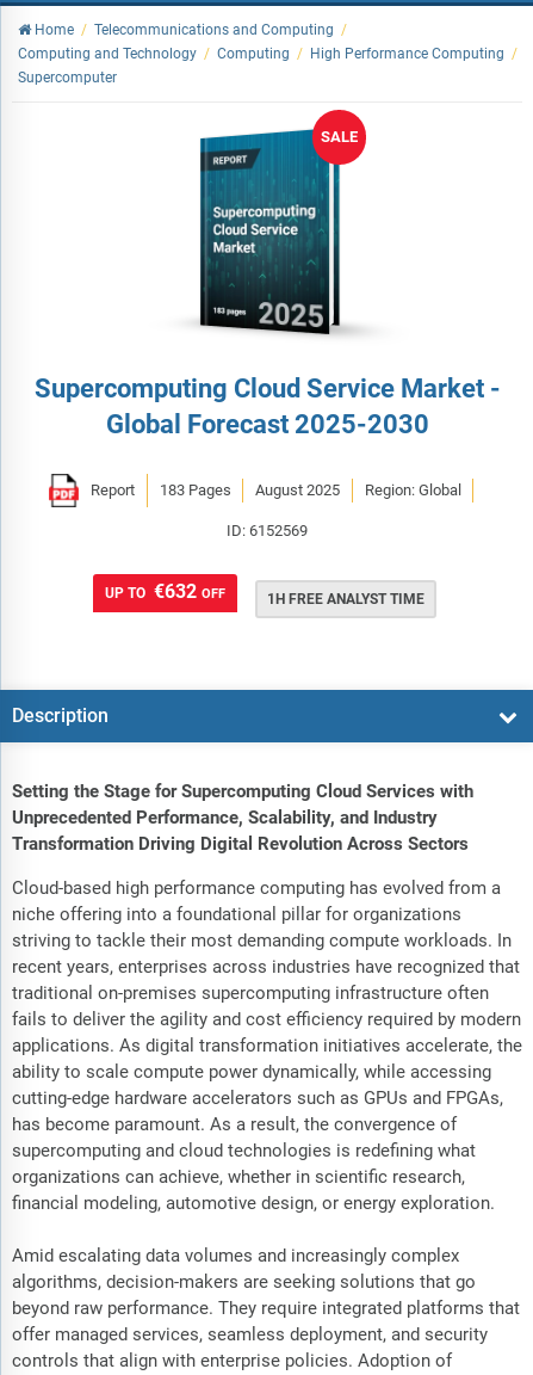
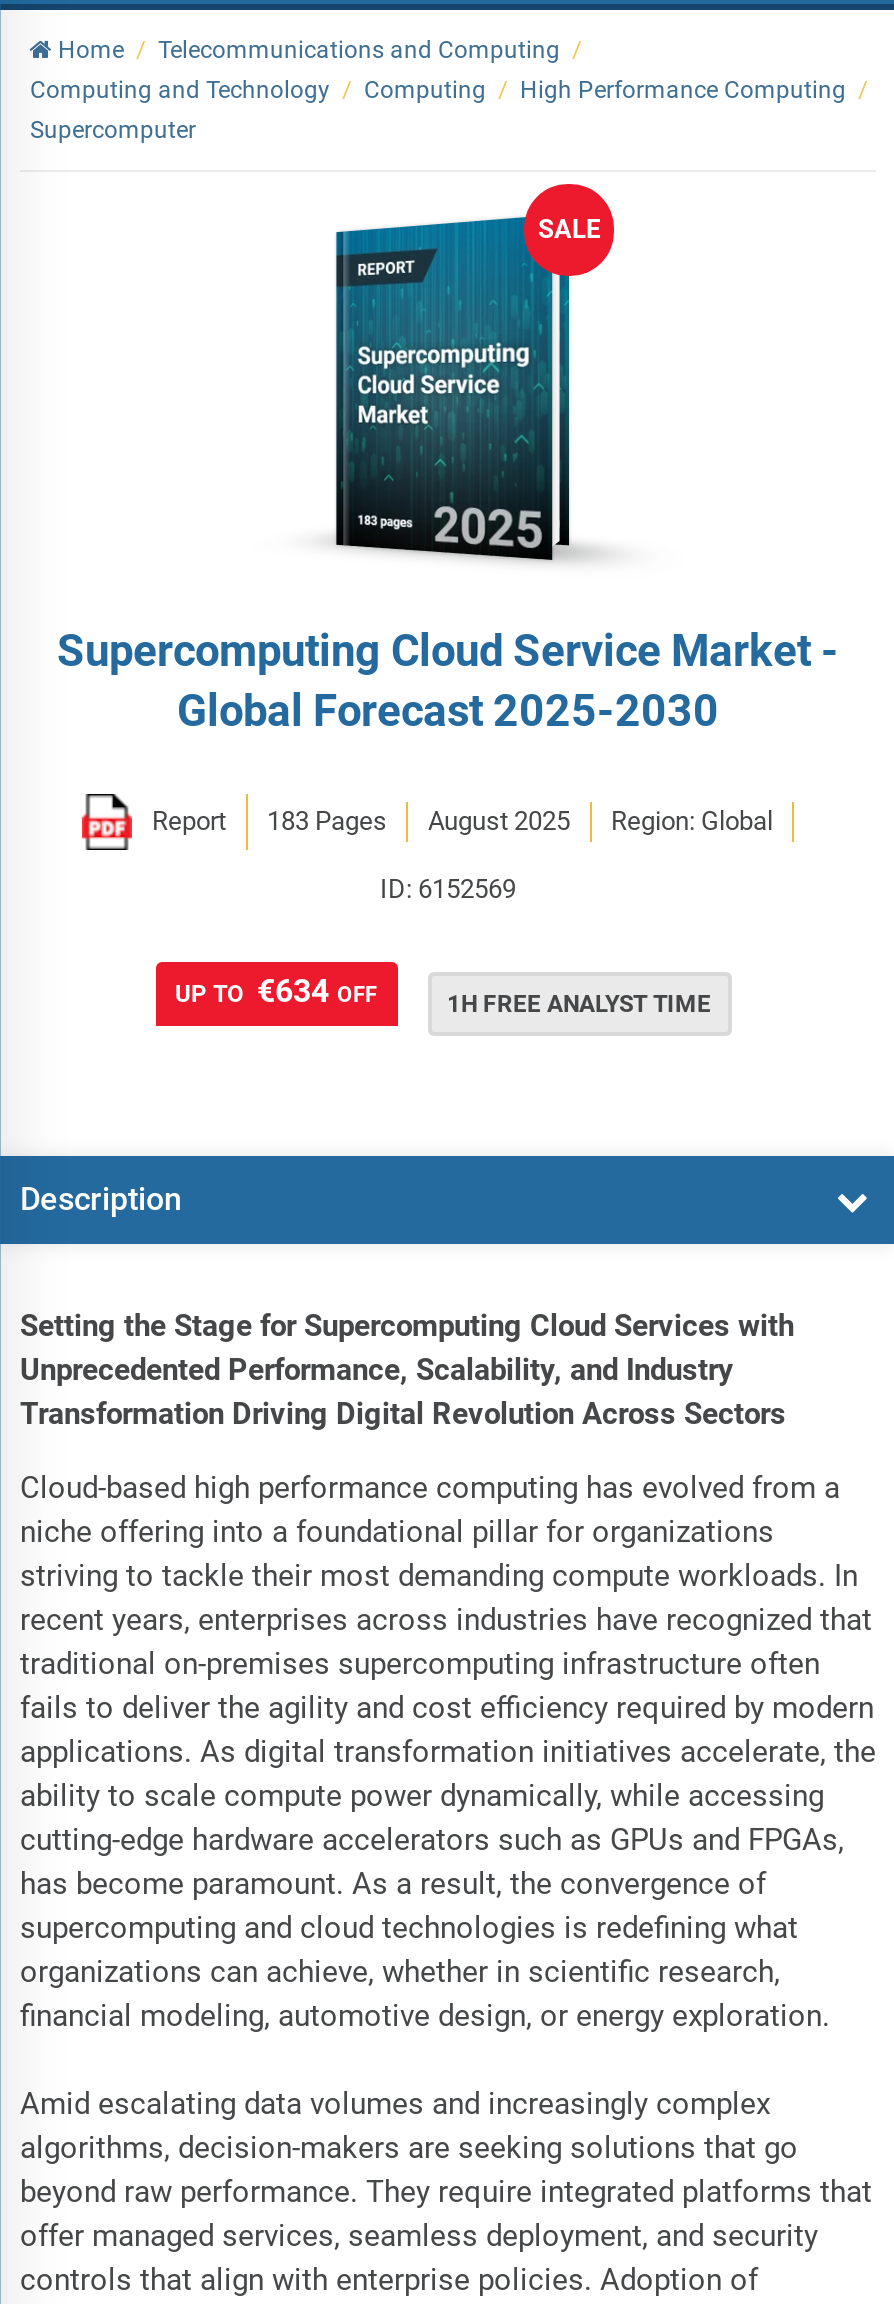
- UP TO €632 OFF
+ UP TO €634 OFF
